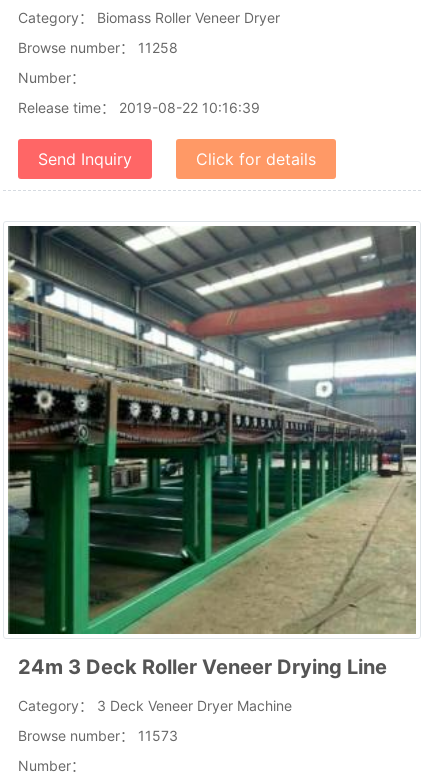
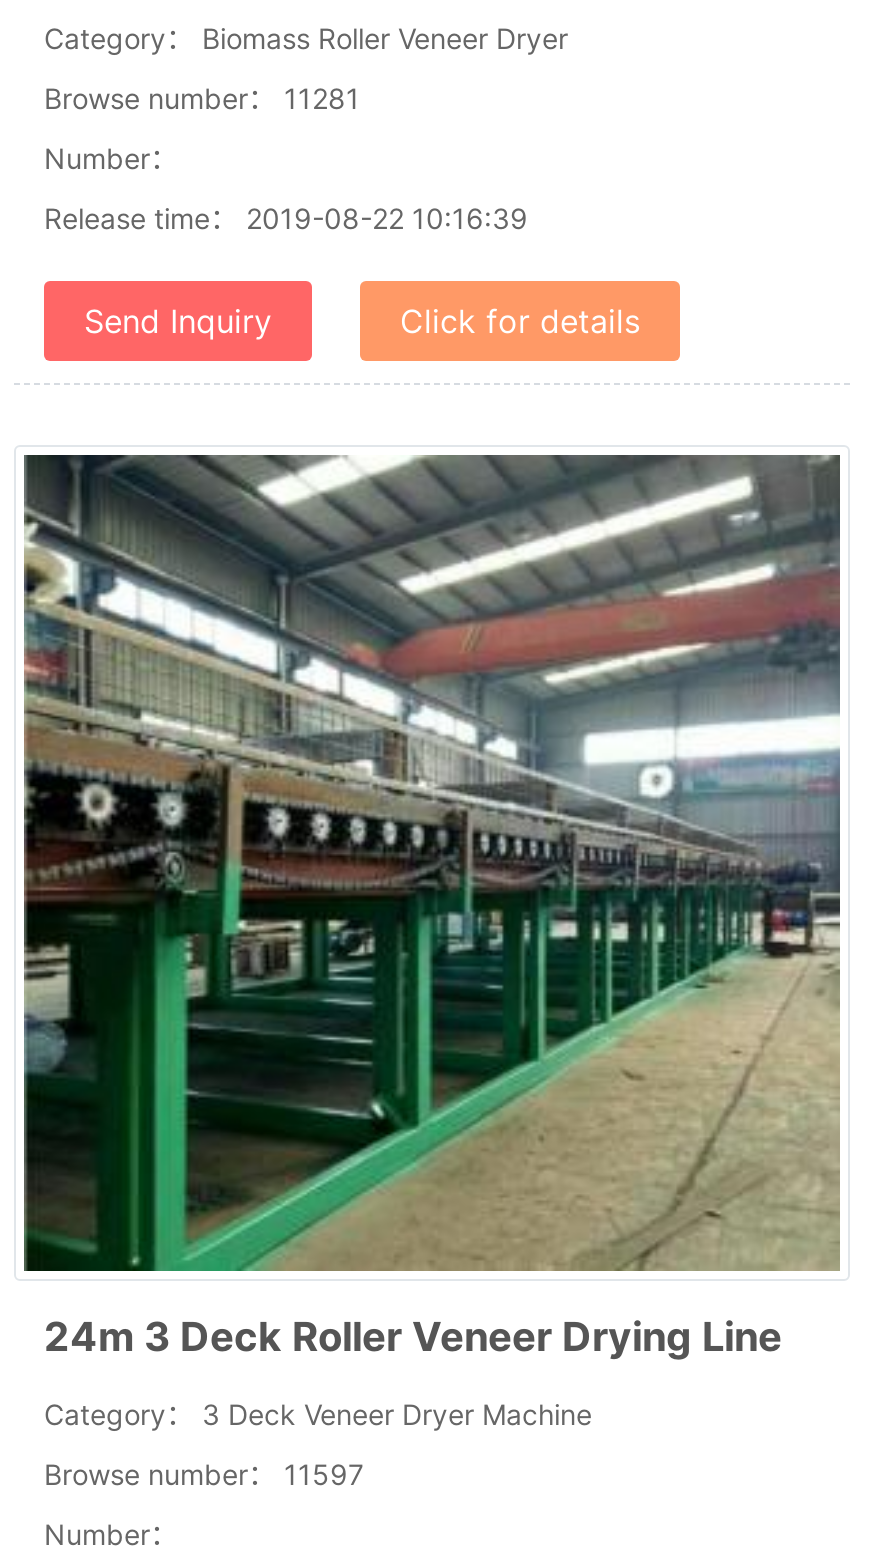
- Browse number：11258
+ Browse number：11281

- Browse number：11573
+ Browse number：11597
